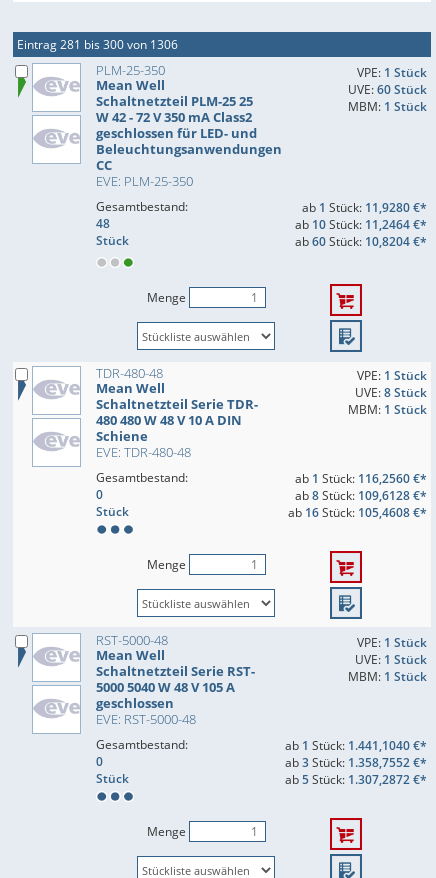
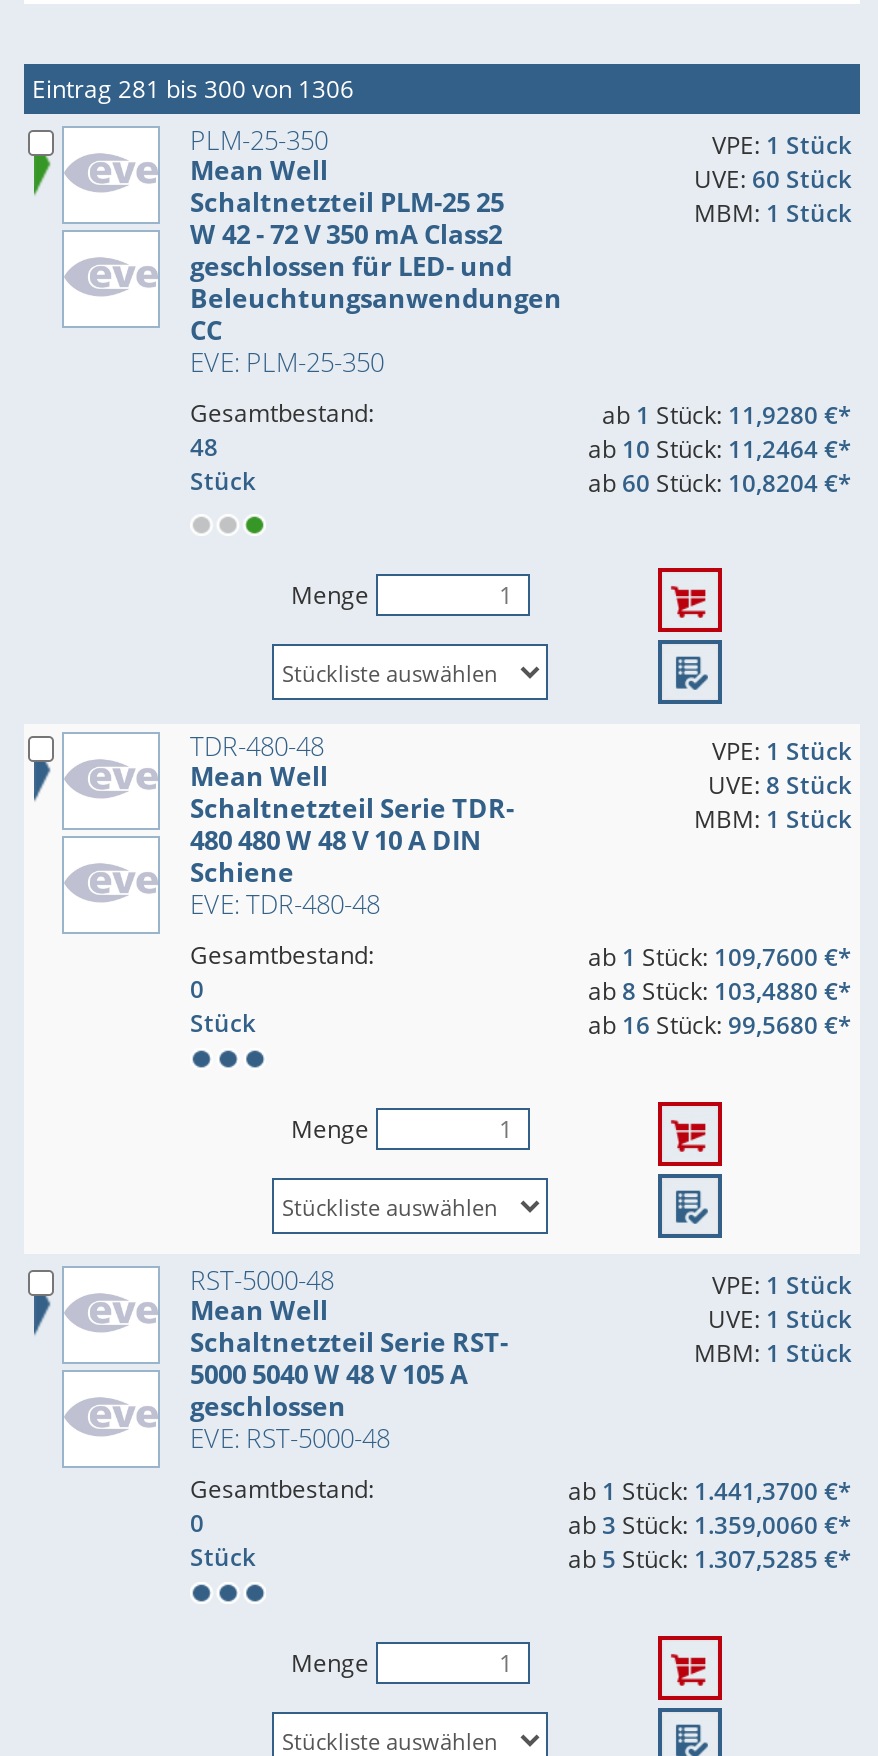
- ab 1 Stück: 116,2560 €*
+ ab 1 Stück: 109,7600 €*

- ab 8 Stück: 109,6128 €*
+ ab 8 Stück: 103,4880 €*

- ab 16 Stück: 105,4608 €*
+ ab 16 Stück: 99,5680 €*

- ab 1 Stück: 1.441,1040 €*
+ ab 1 Stück: 1.441,3700 €*

- ab 3 Stück: 1.358,7552 €*
+ ab 3 Stück: 1.359,0060 €*

- ab 5 Stück: 1.307,2872 €*
+ ab 5 Stück: 1.307,5285 €*
